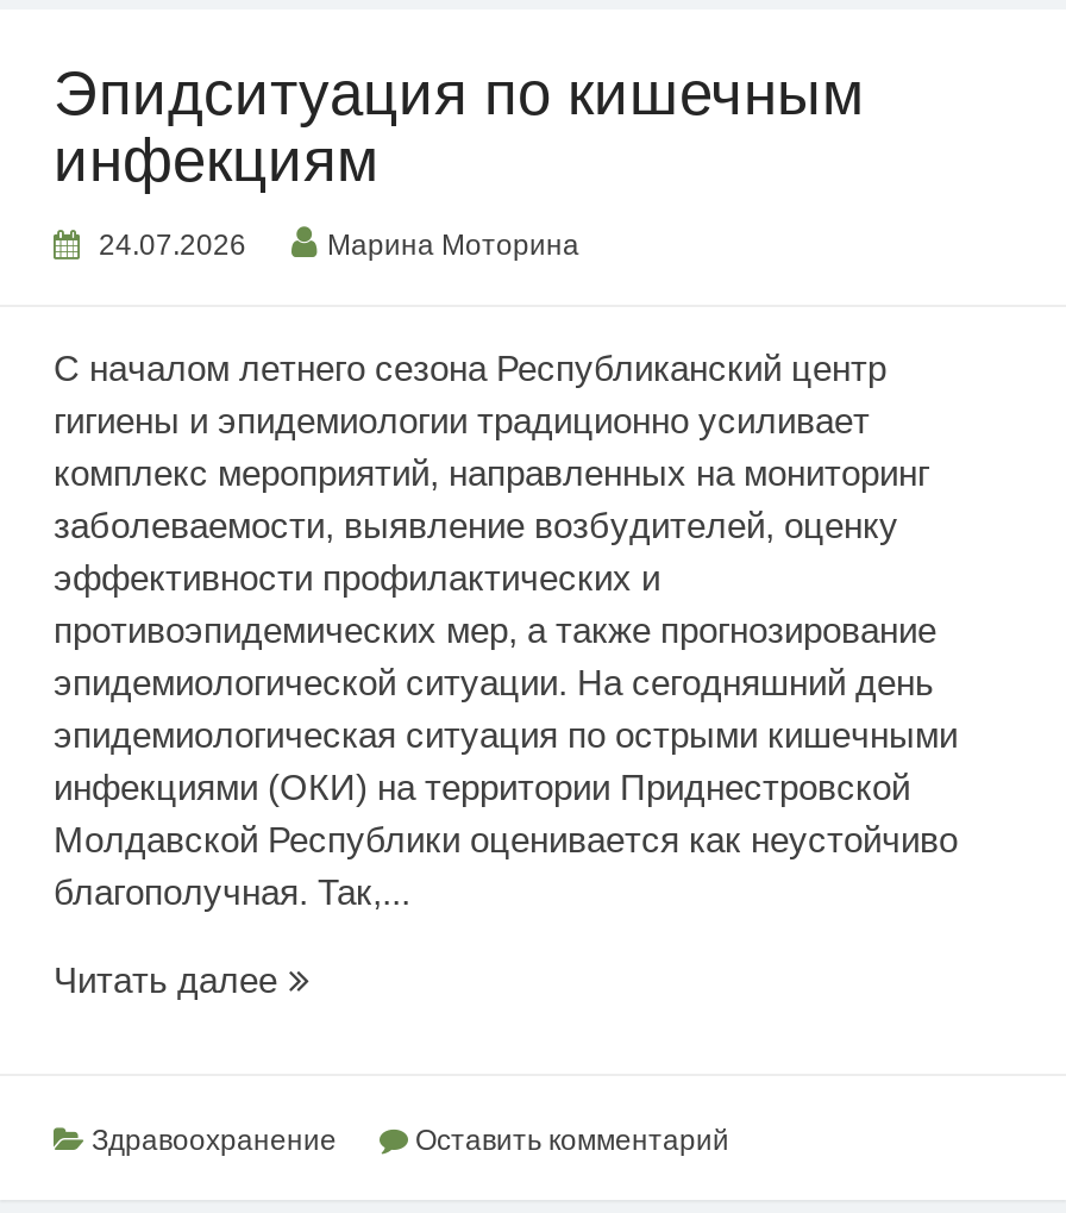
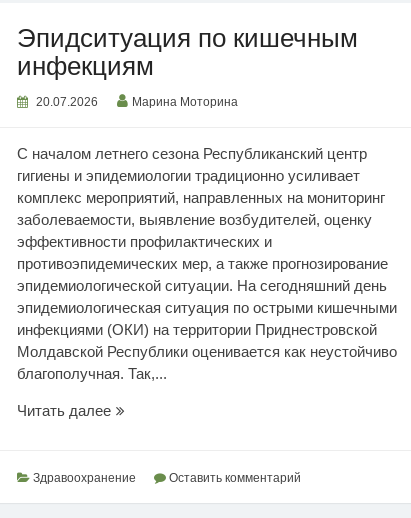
- 24.07.2026
+ 20.07.2026
